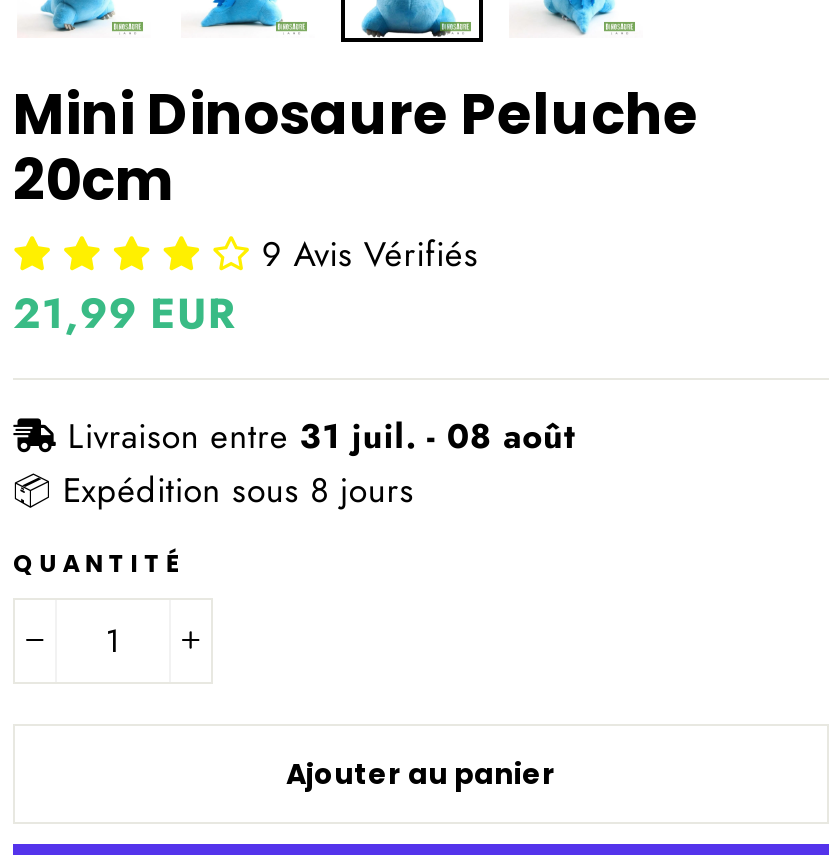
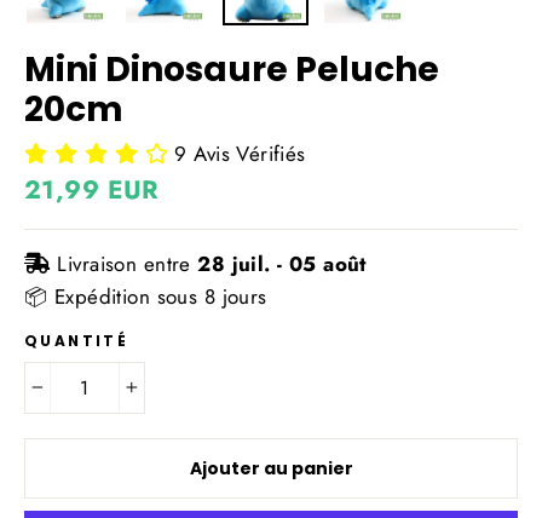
- Livraison entre 31 juil. - 08 août
+ Livraison entre 28 juil. - 05 août
